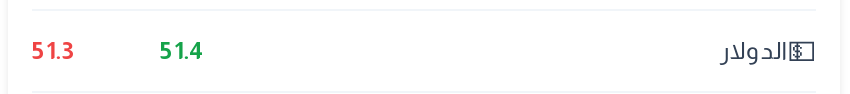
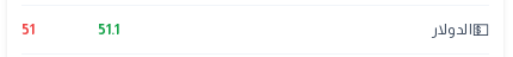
- 51.3
+ 51

- 51.4
+ 51.1
